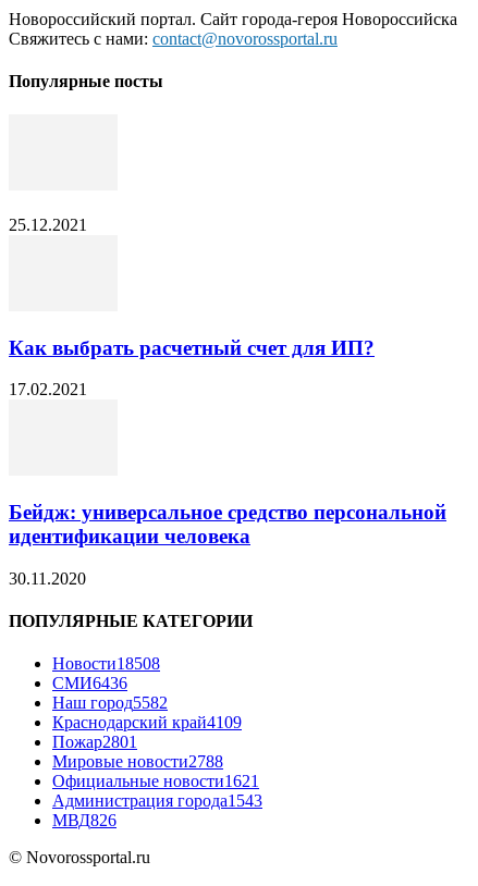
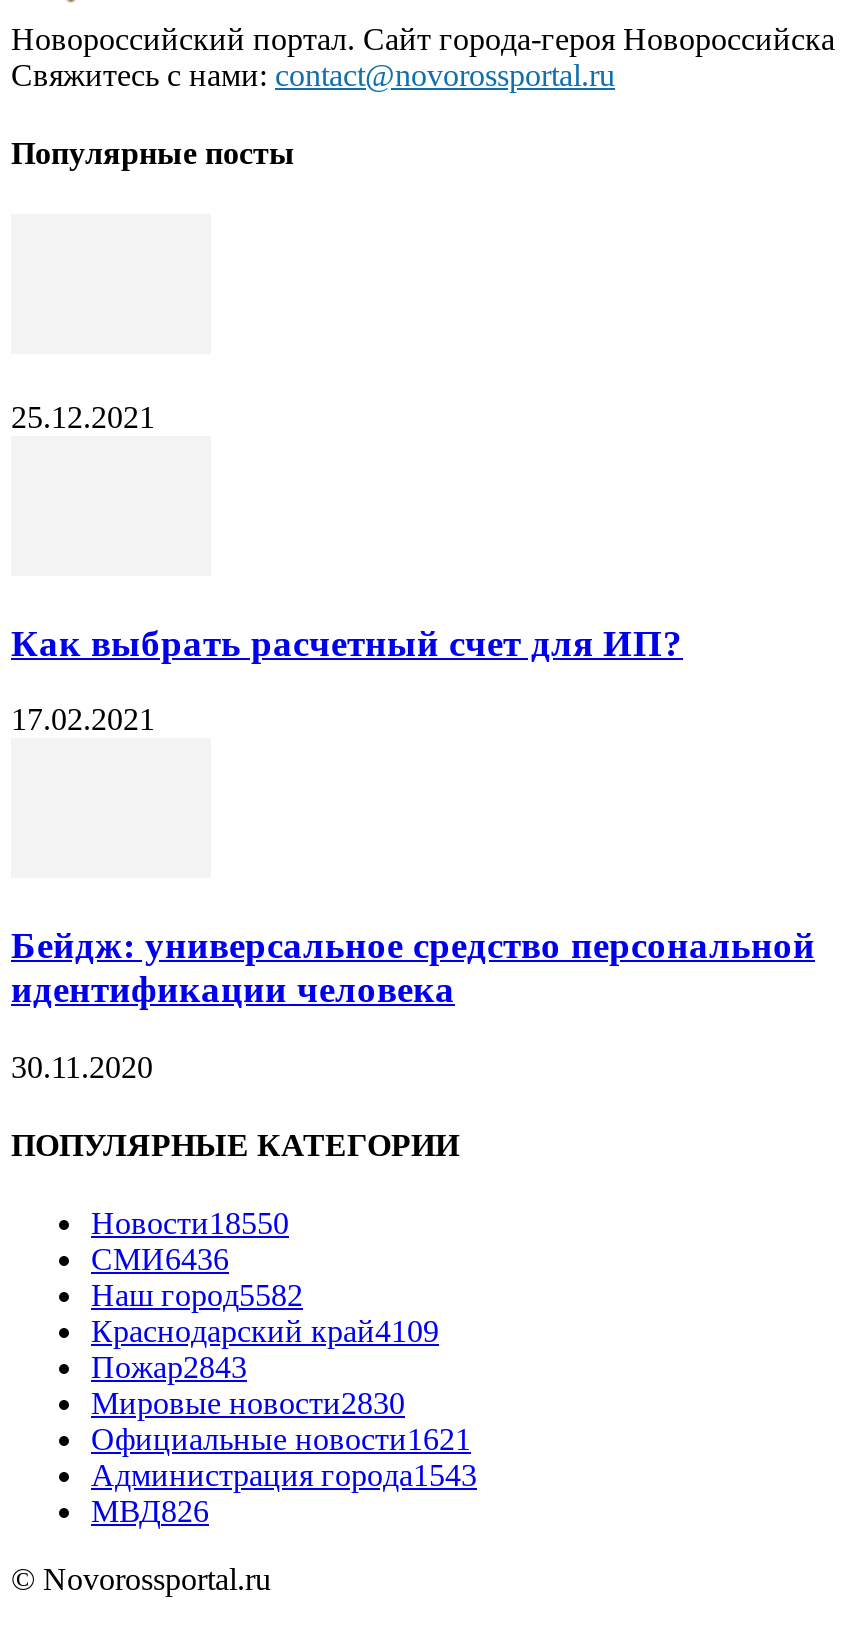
- Новости18508
+ Новости18550

- Пожар2801
+ Пожар2843

- Мировые новости2788
+ Мировые новости2830
